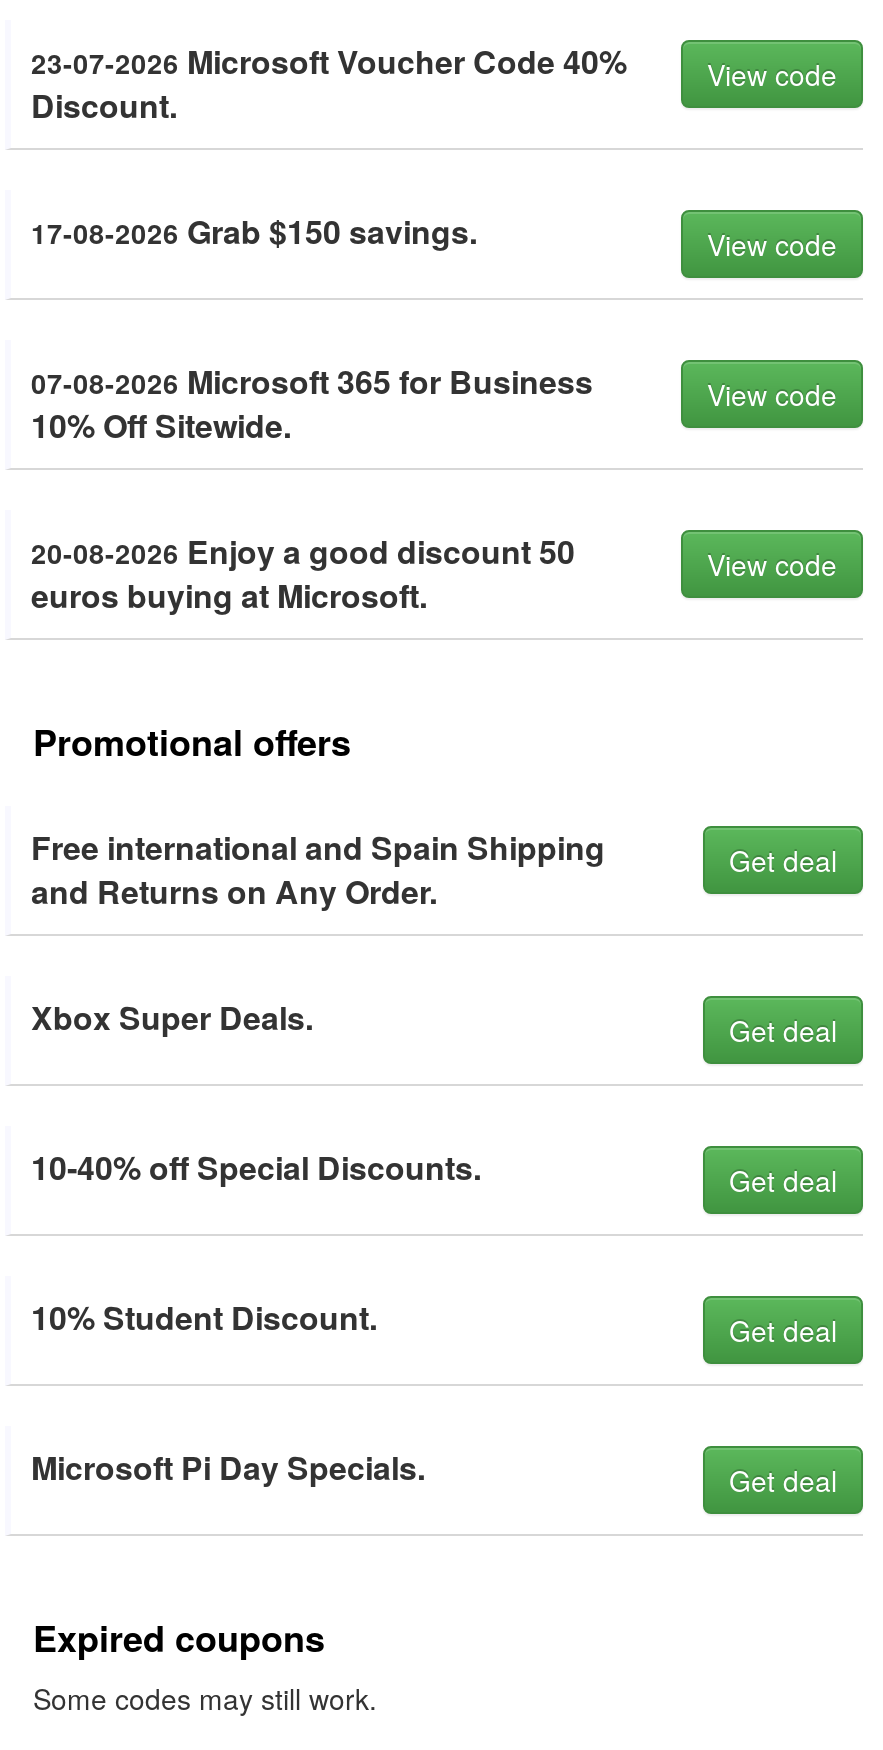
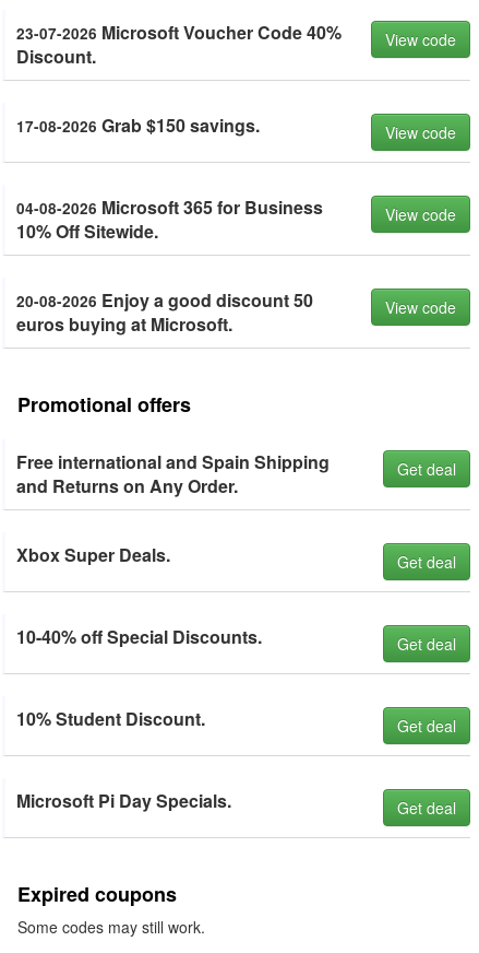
- 07-08-2026 Microsoft 365 for Business
+ 04-08-2026 Microsoft 365 for Business
